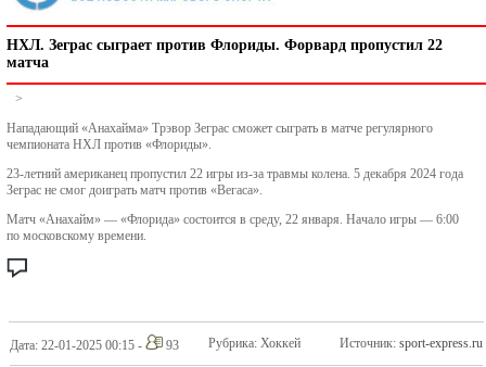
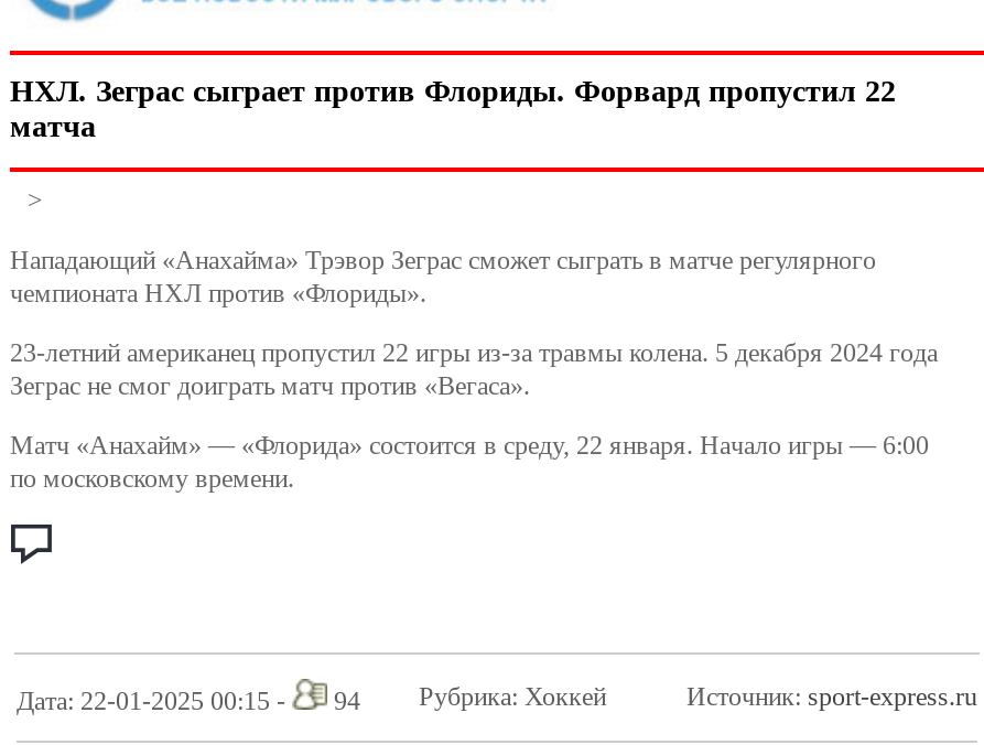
- Дата: 22-01-2025 00:15 - 93 Рубрика: Хоккей
+ Дата: 22-01-2025 00:15 - 94 Рубрика: Хоккей
